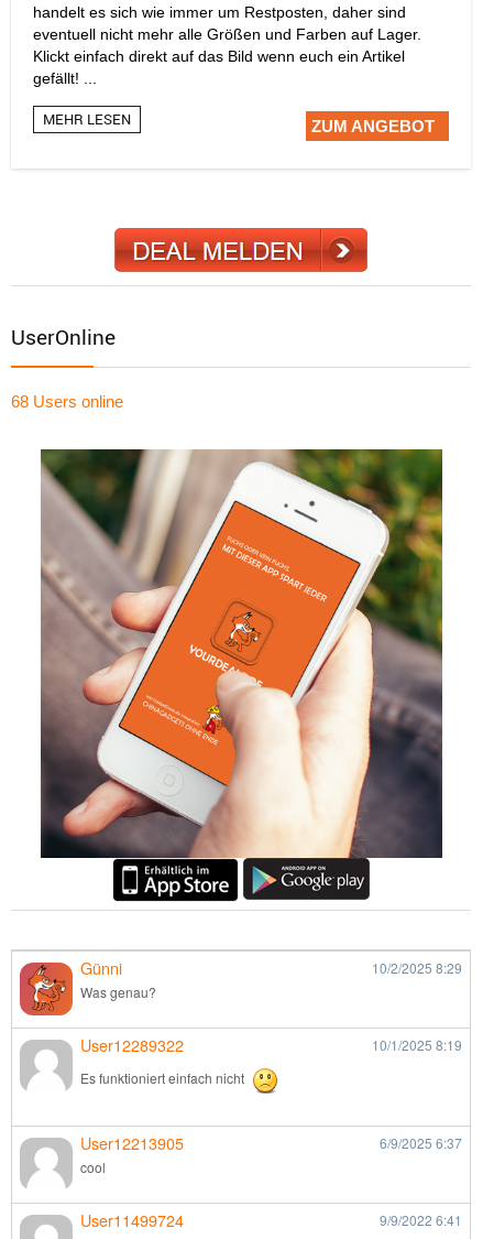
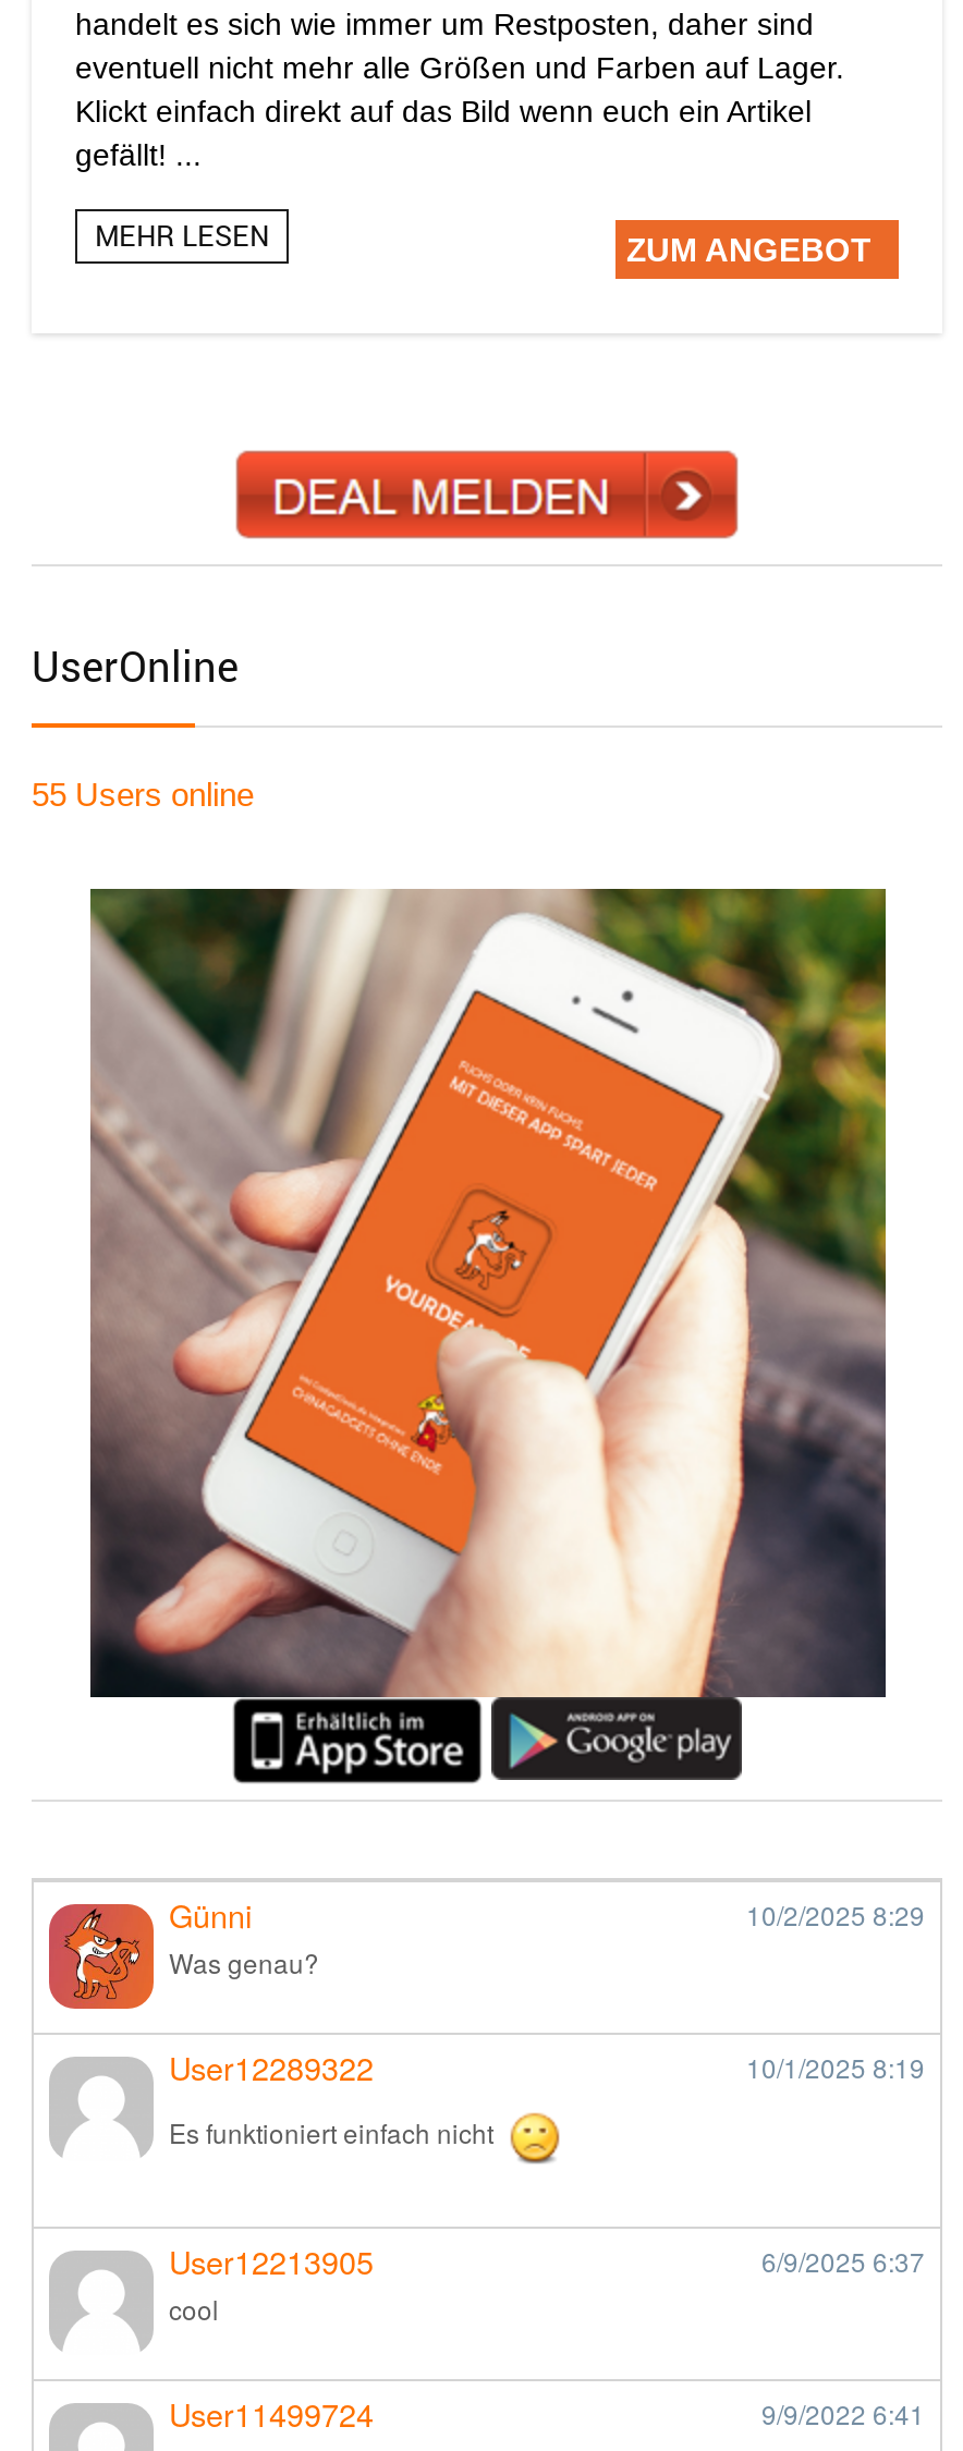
- 68 Users online
+ 55 Users online
